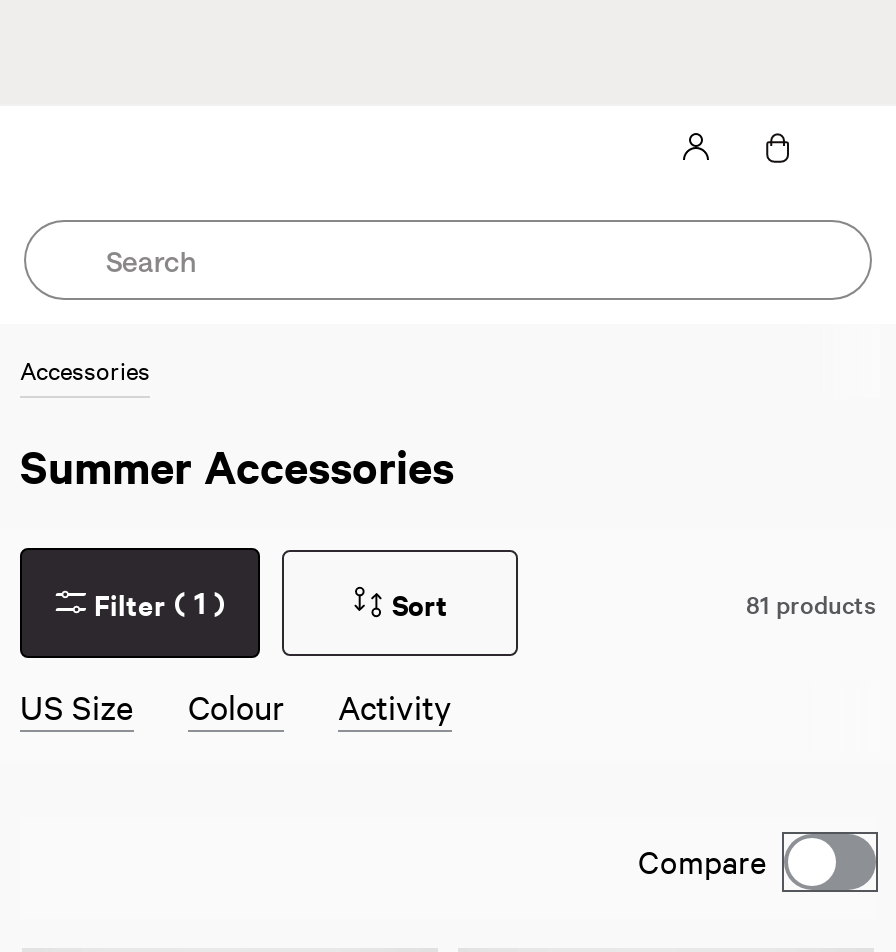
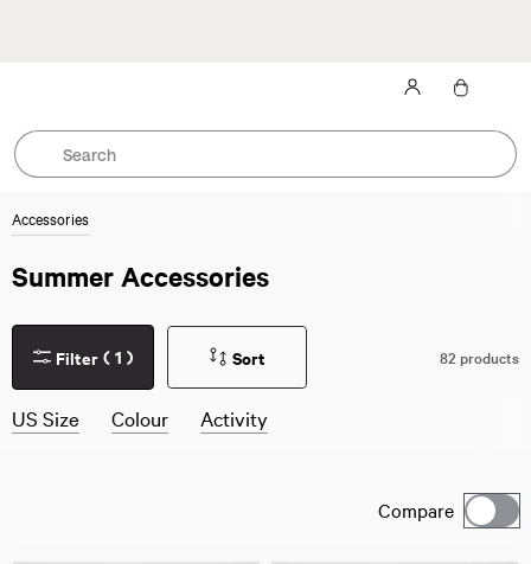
- 81 products
+ 82 products
